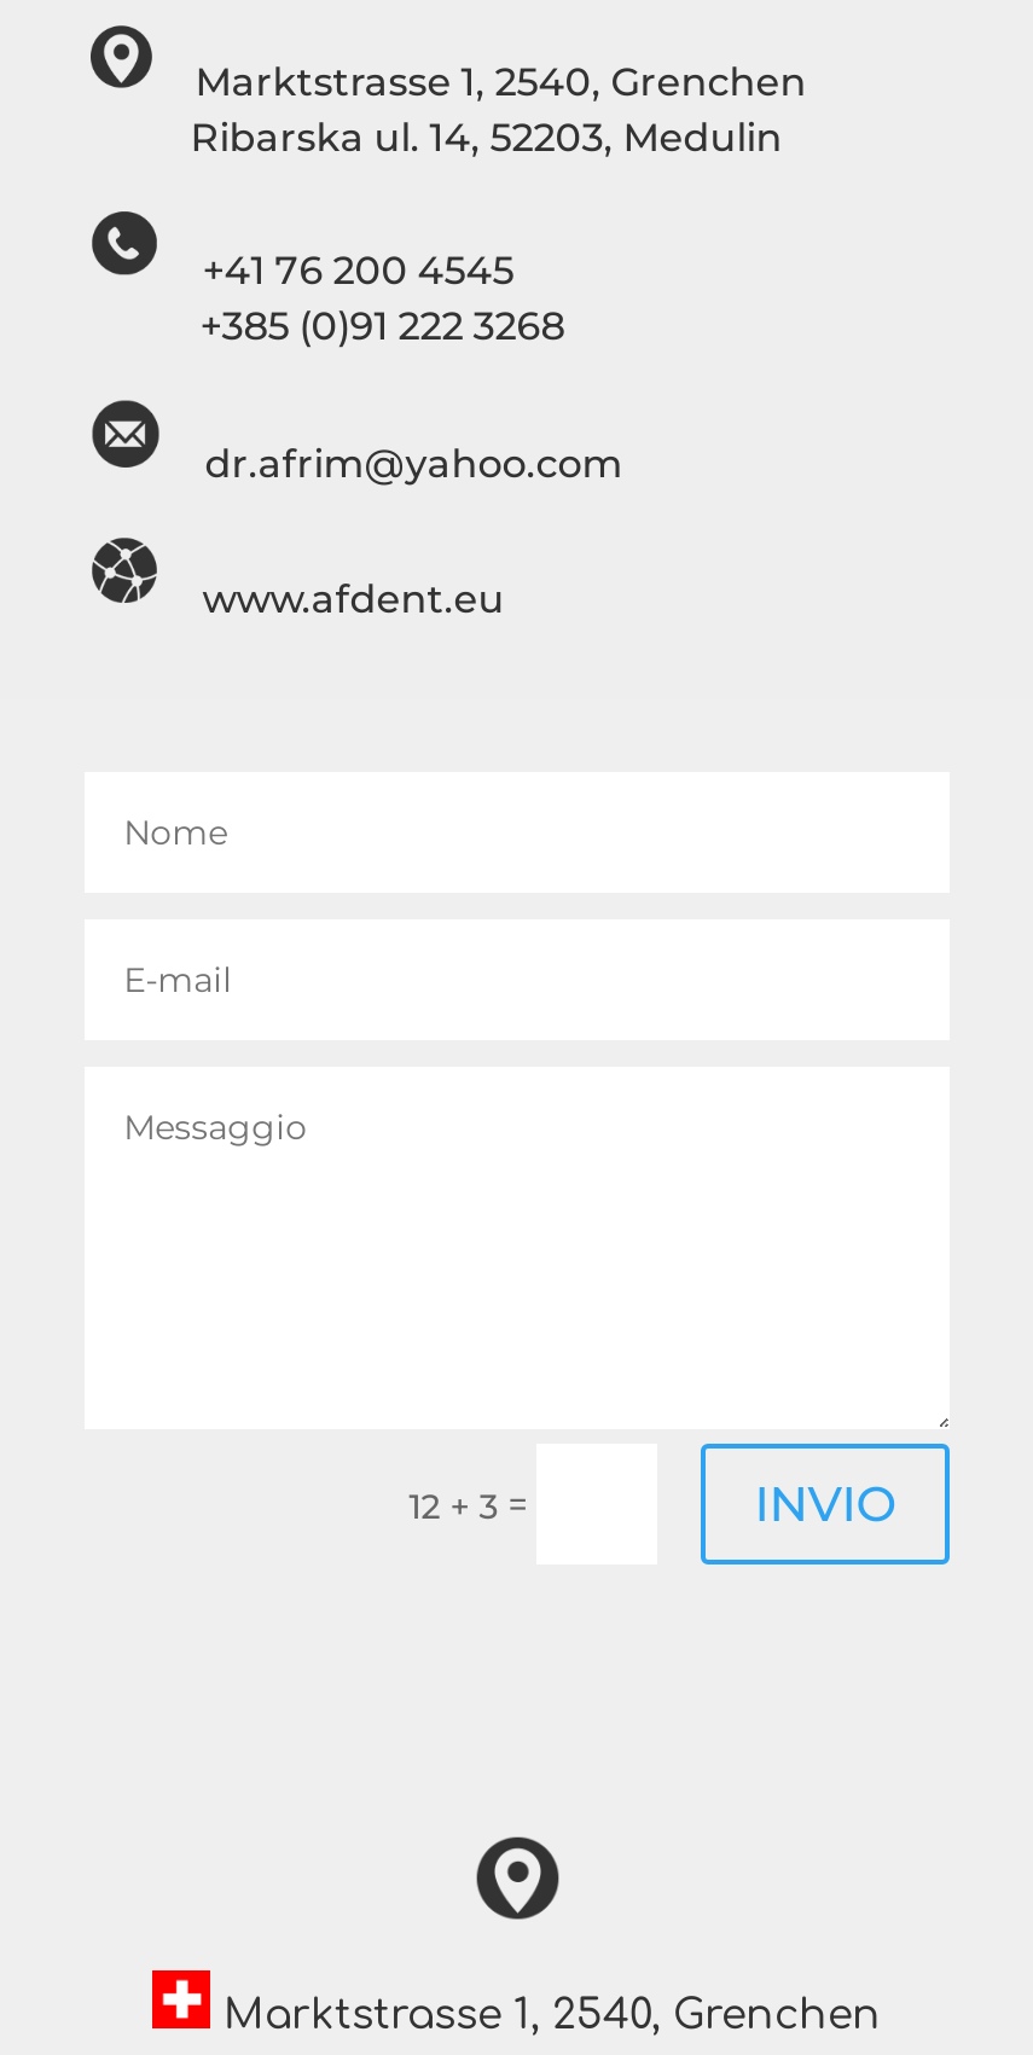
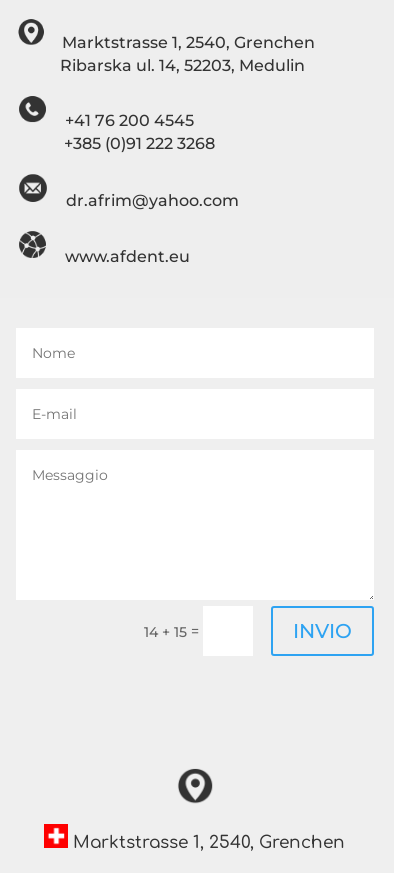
- 12 + 3 =
+ 14 + 15 =
